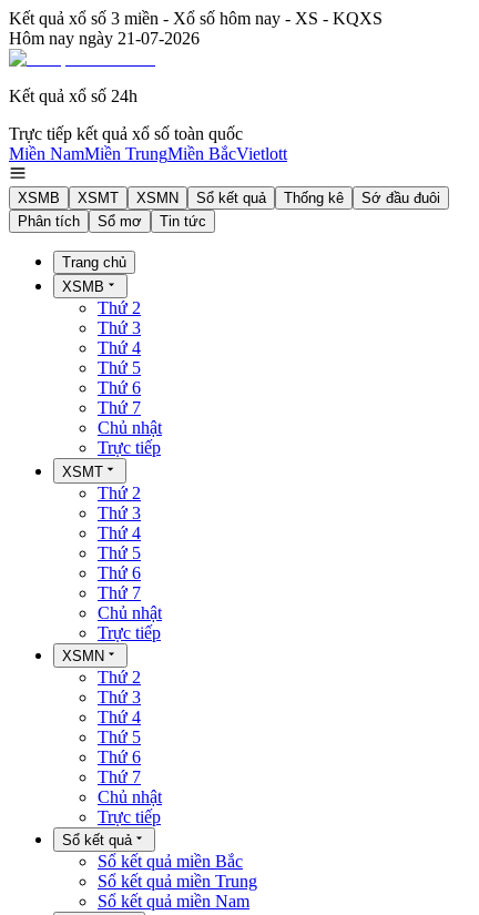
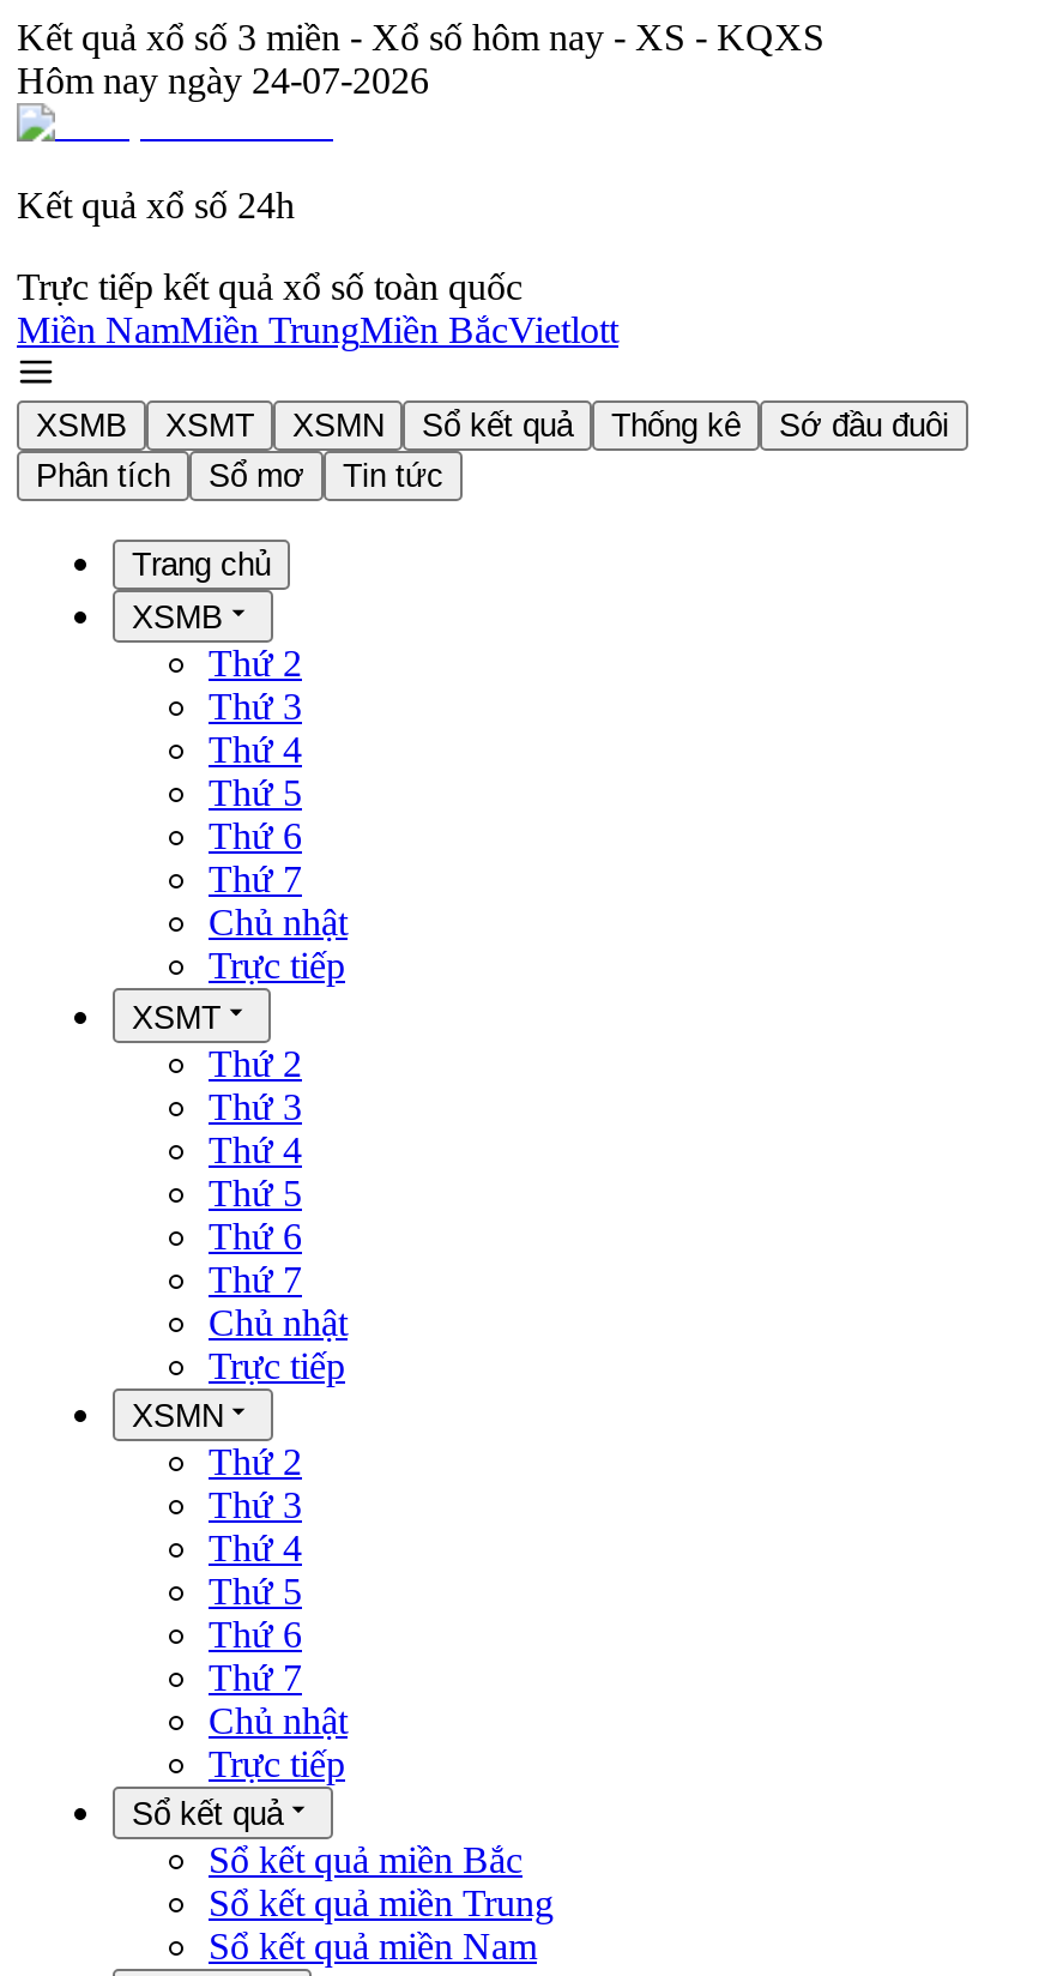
- Hôm nay ngày 21-07-2026
+ Hôm nay ngày 24-07-2026
